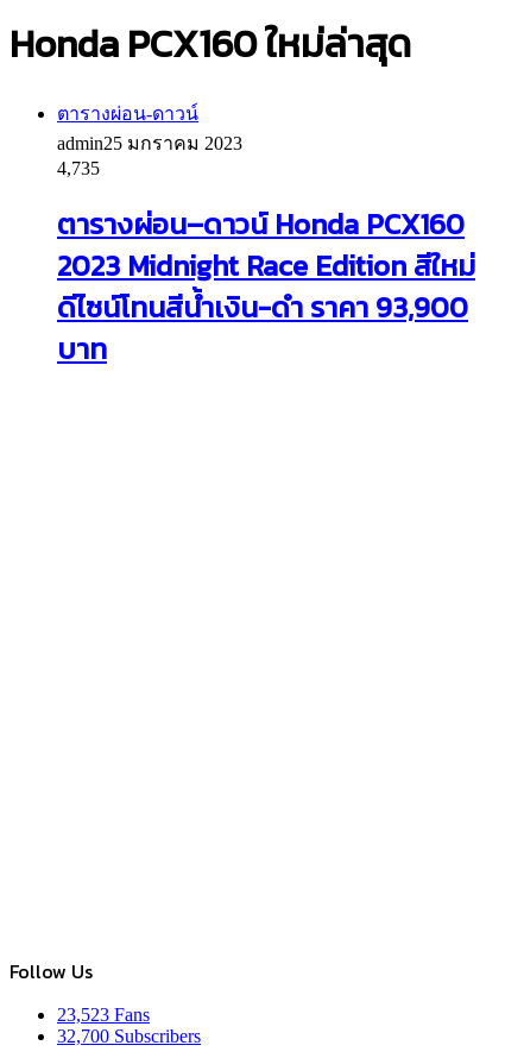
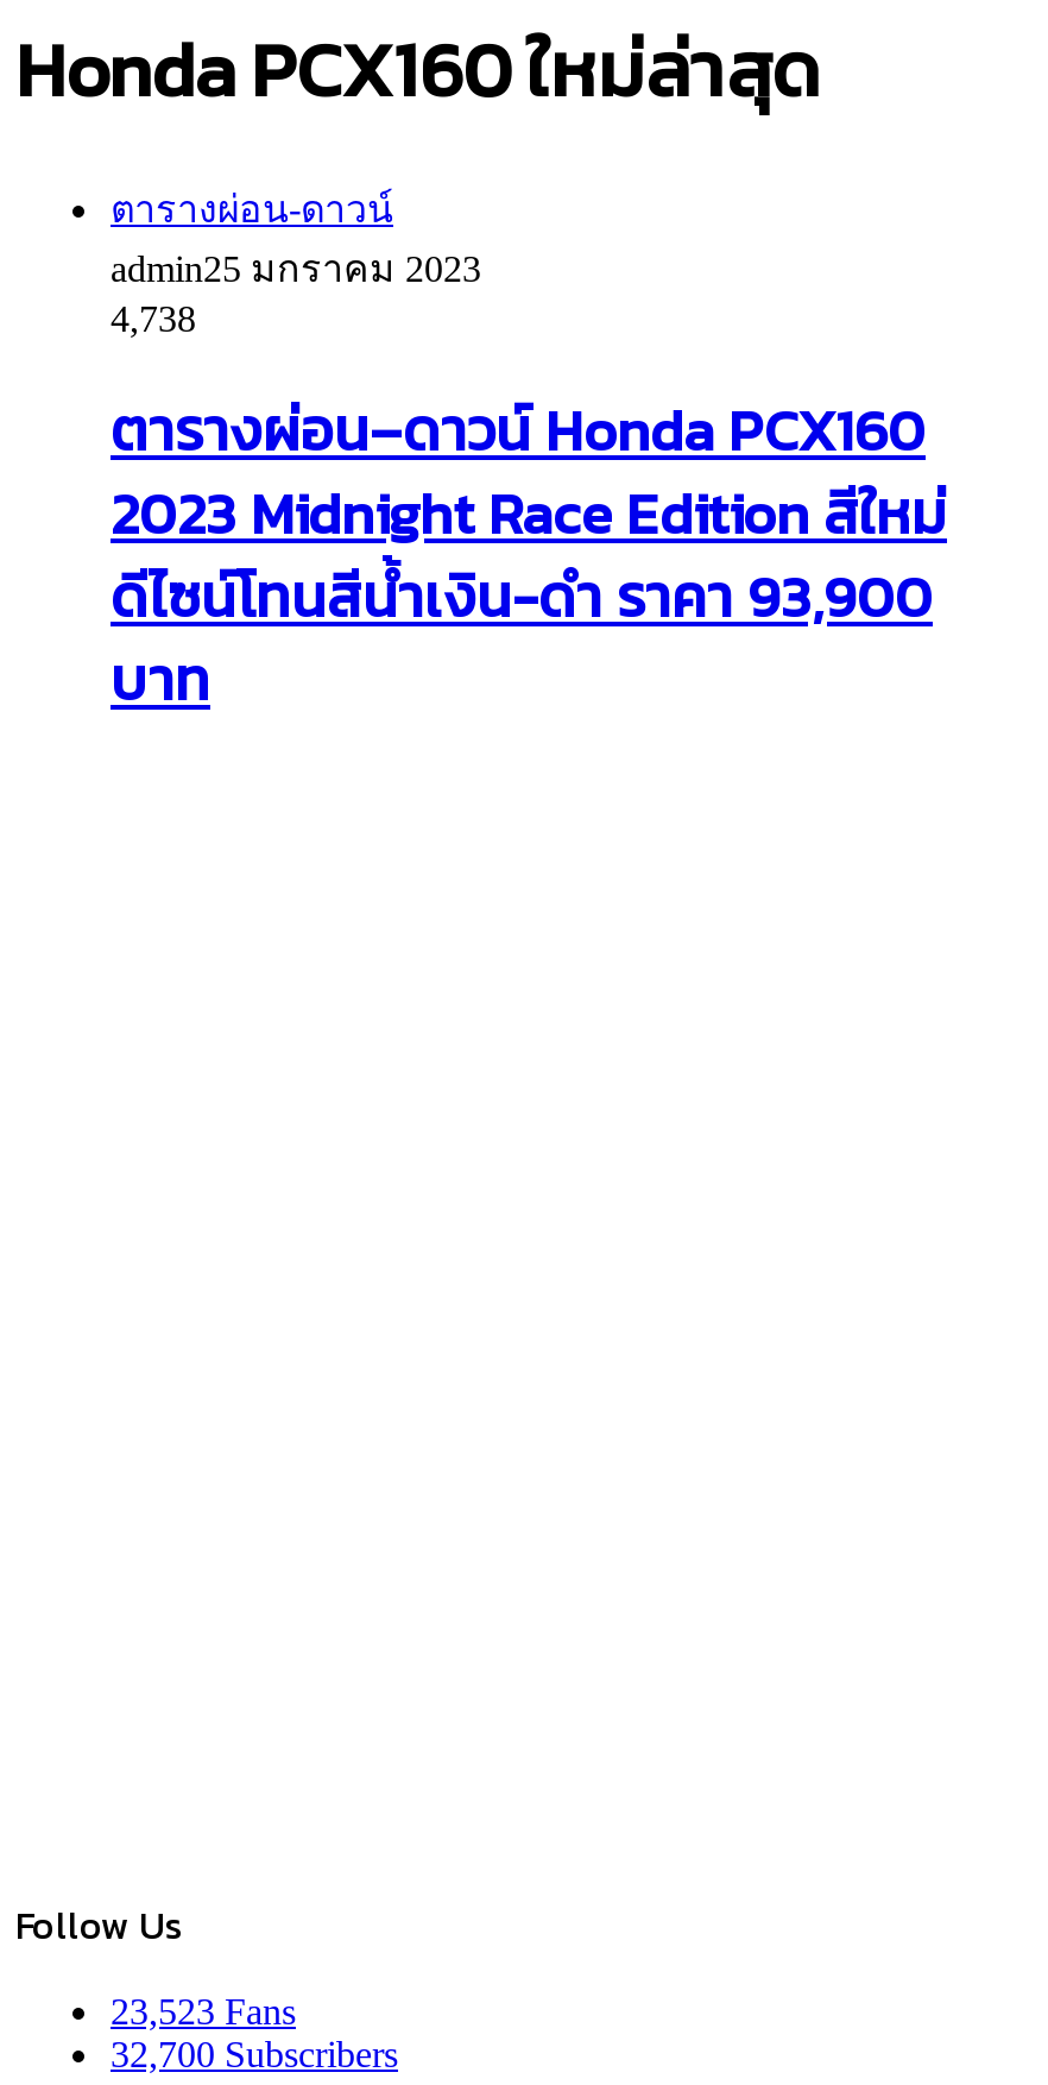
- 4,735
+ 4,738
